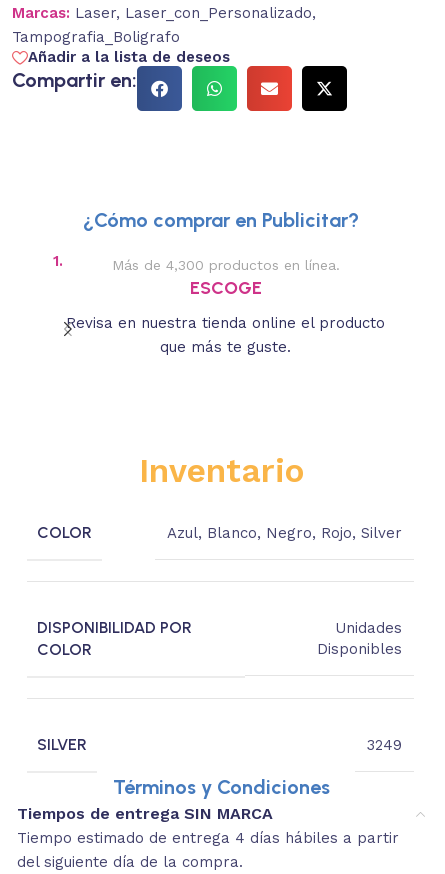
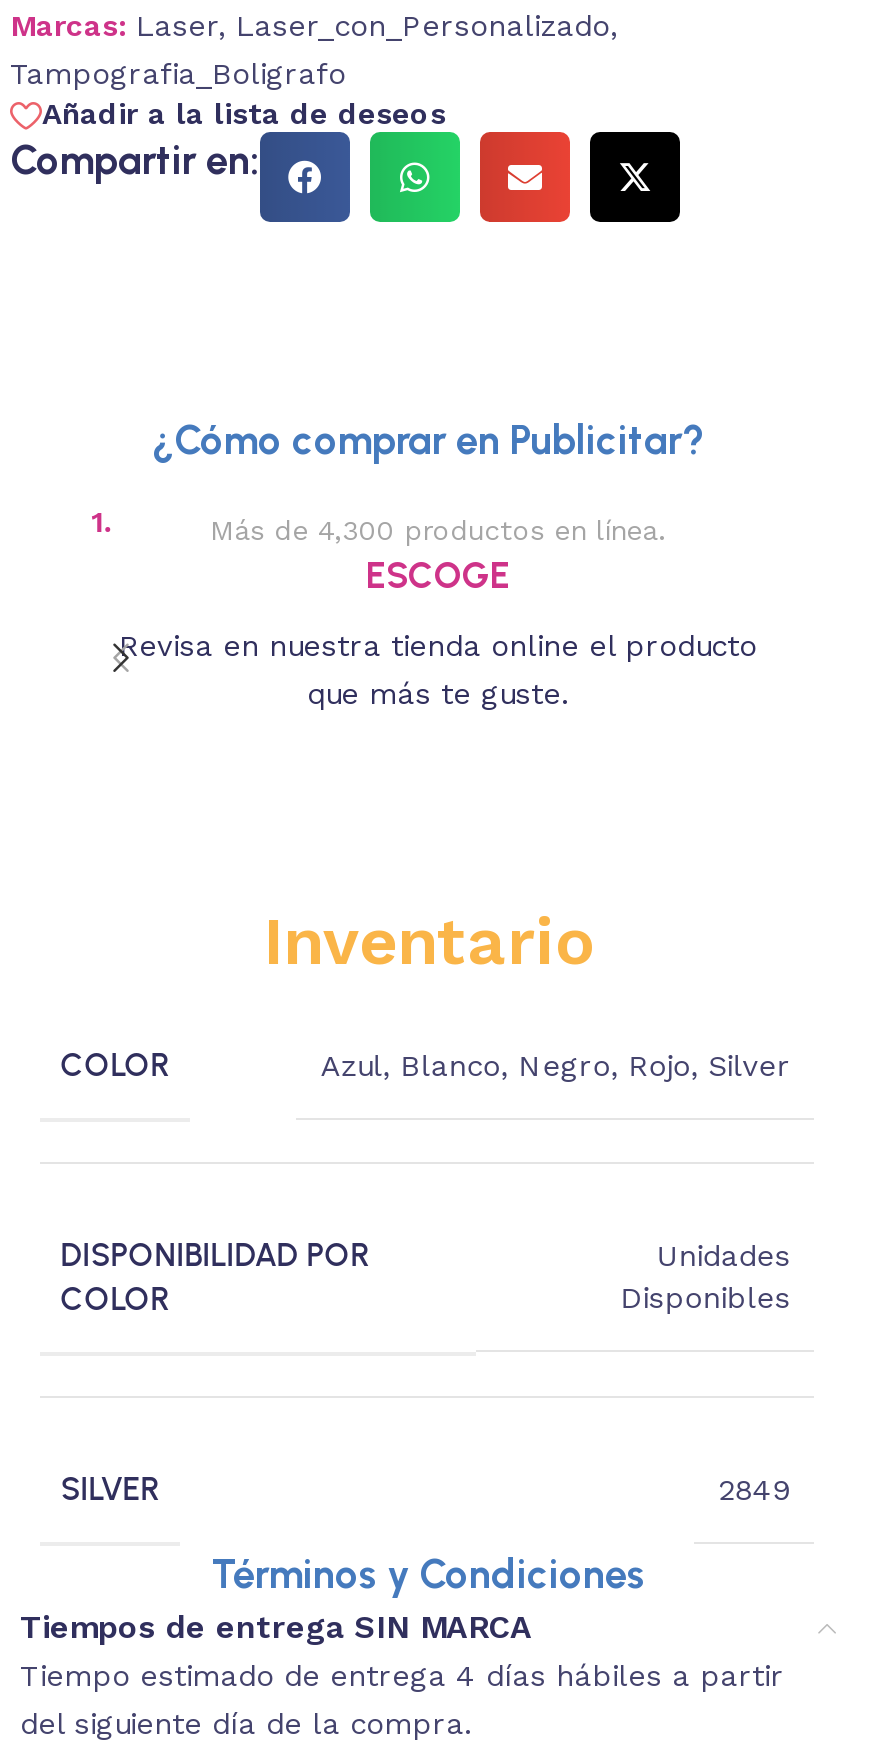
- 3249
+ 2849
